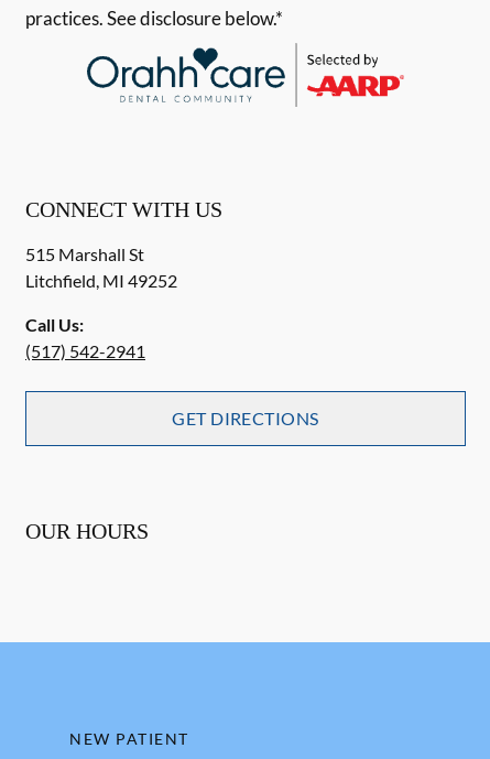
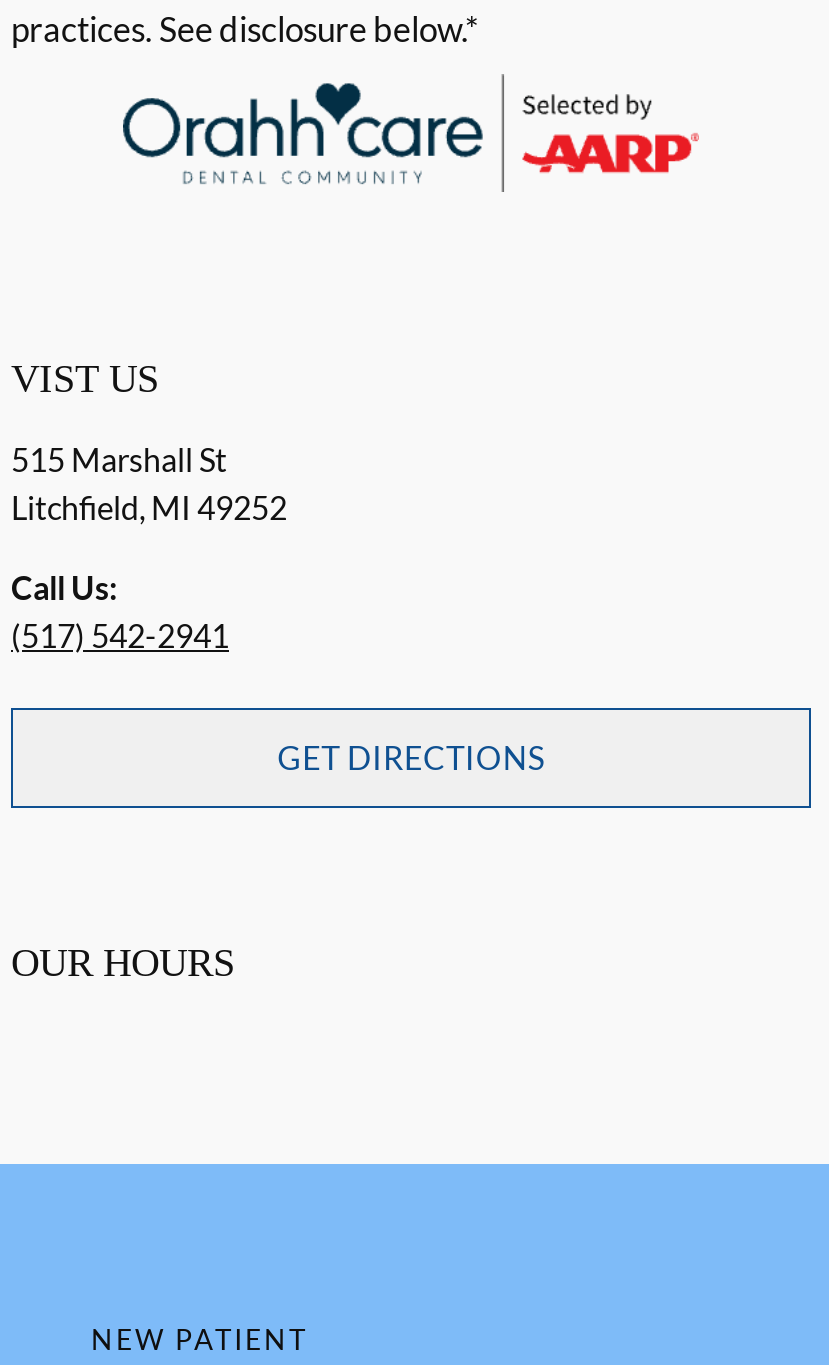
- CONNECT WITH US
+ VIST US
